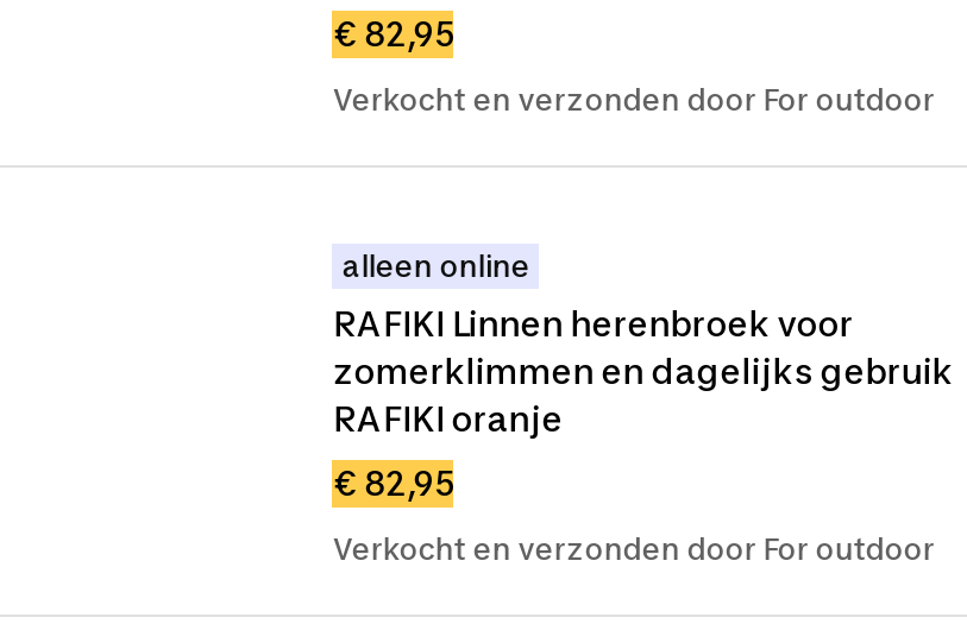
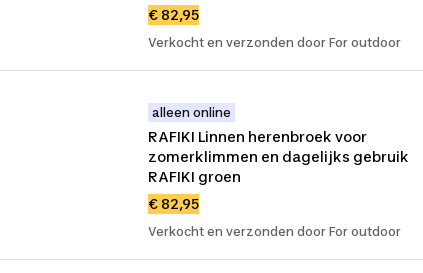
- RAFIKI oranje
+ RAFIKI groen
